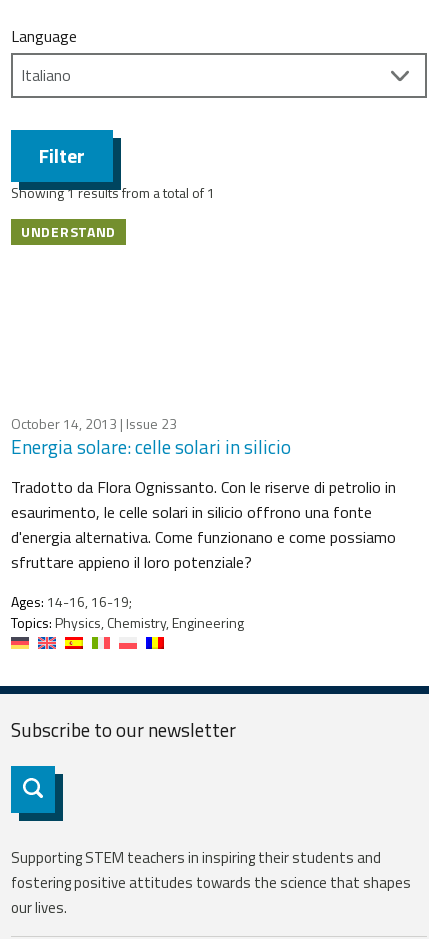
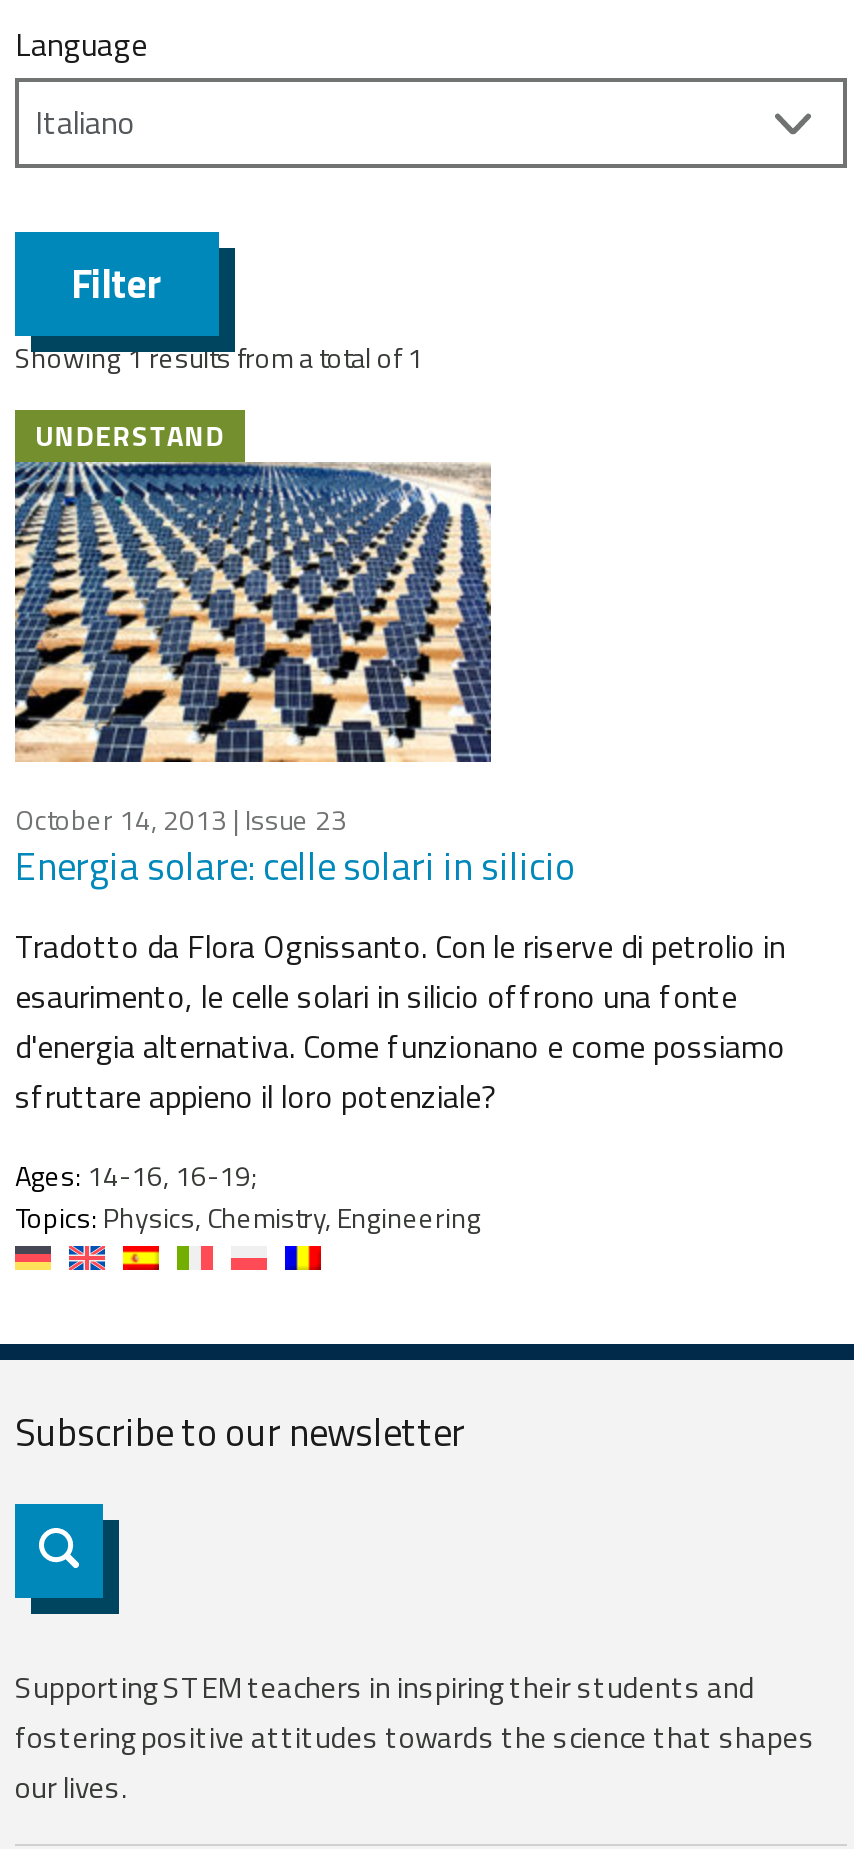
+ [image]
